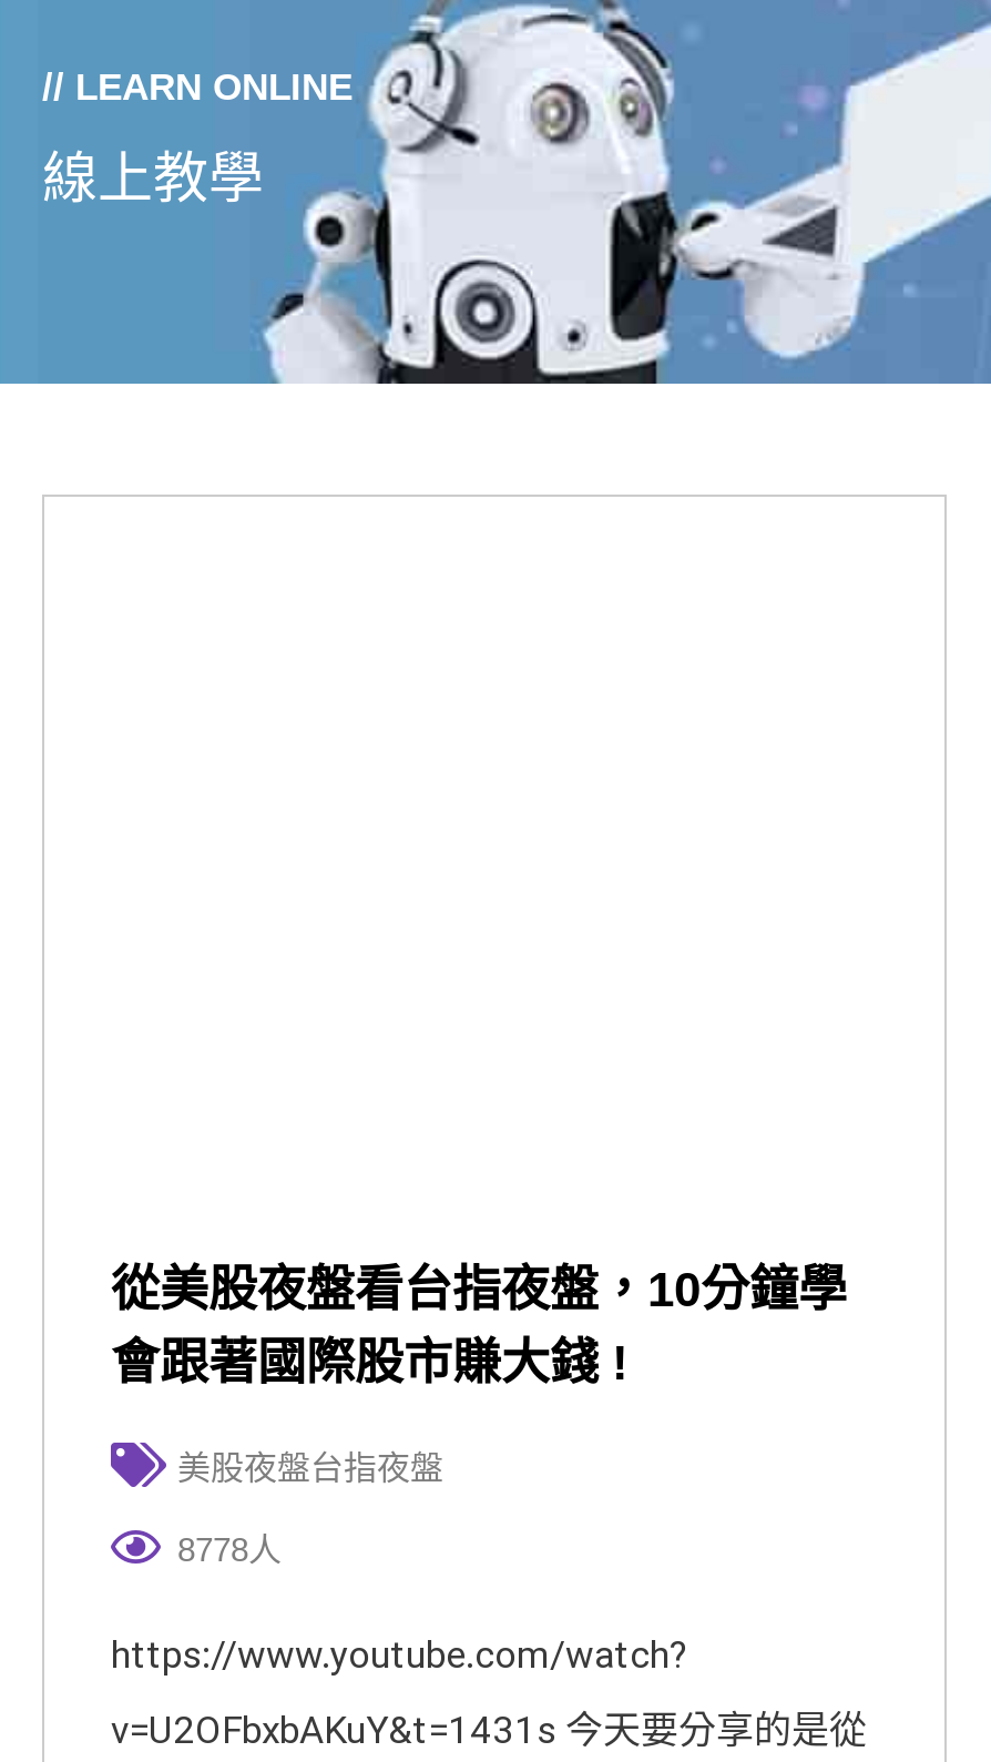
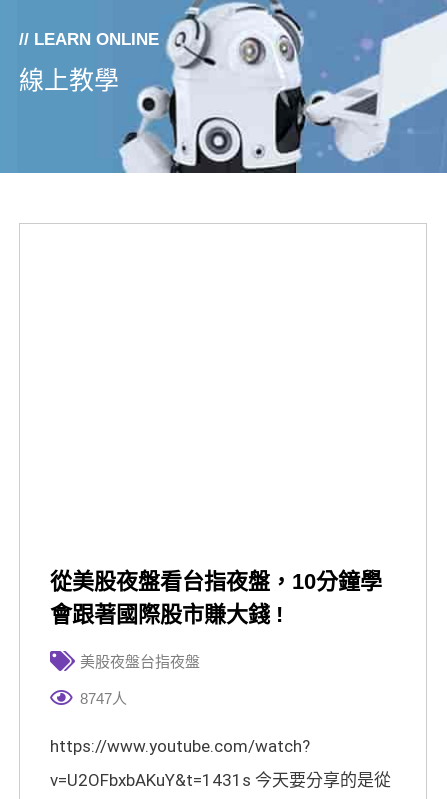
- 8778人
+ 8747人
